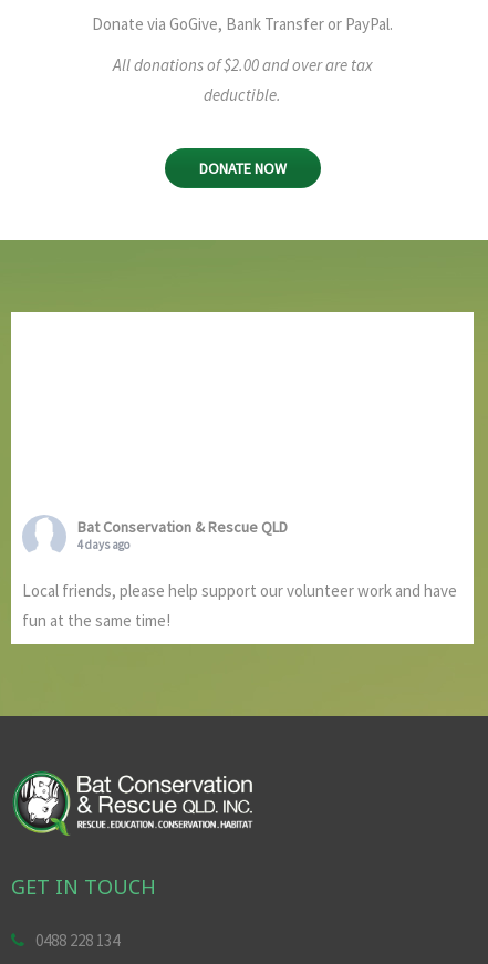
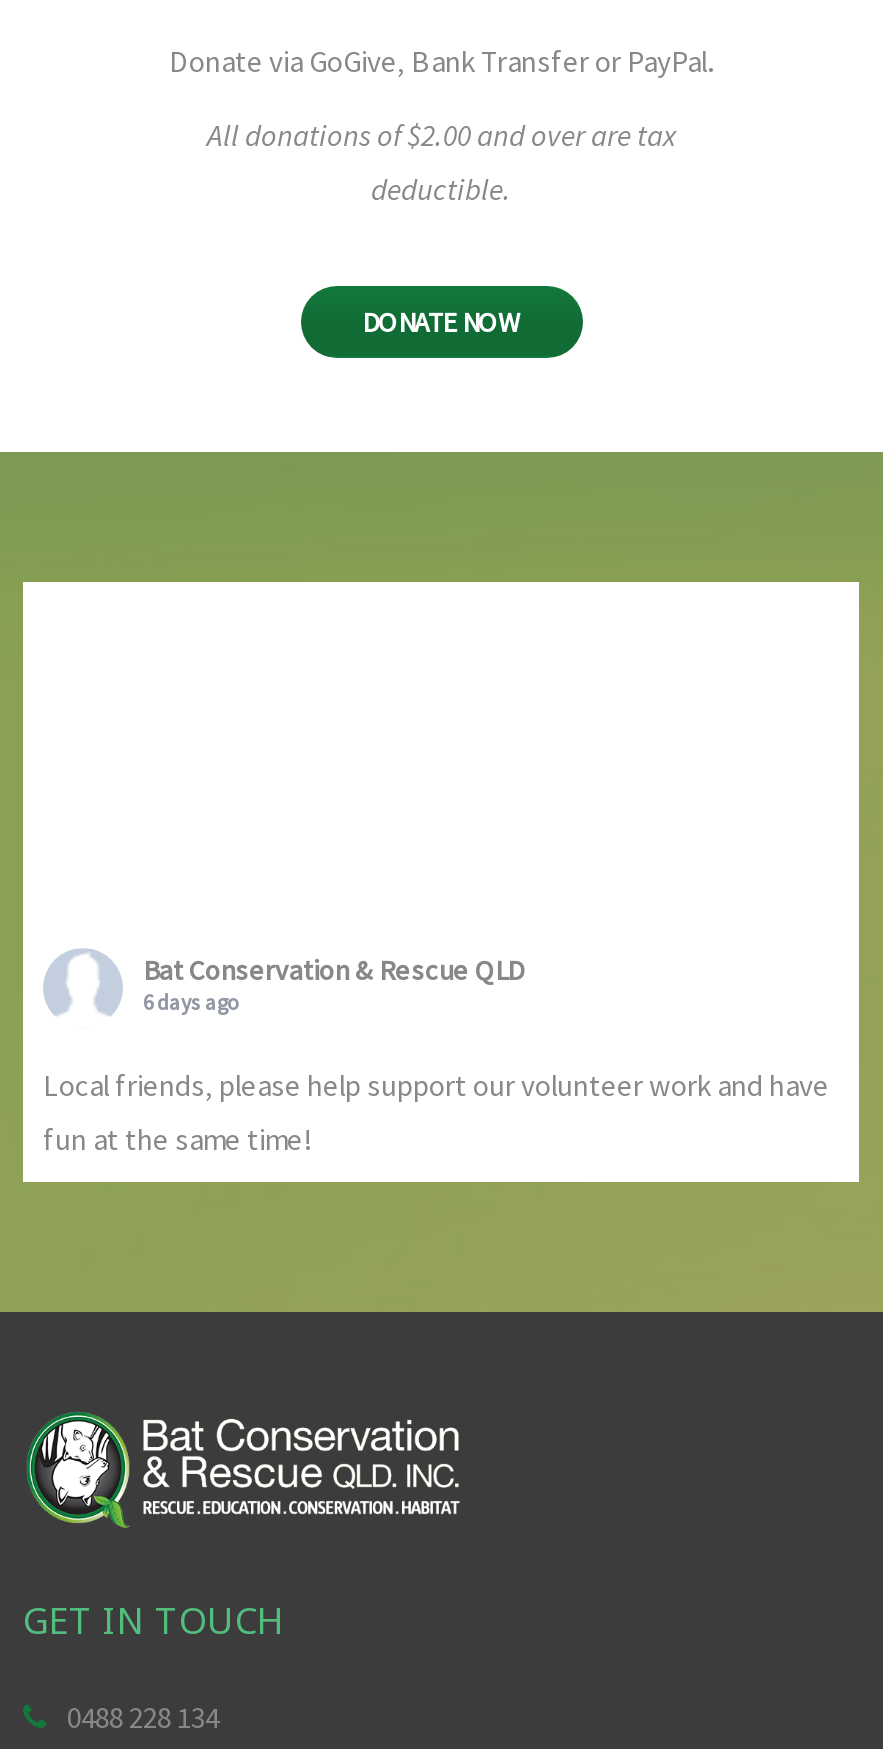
- 4 days ago
+ 6 days ago
